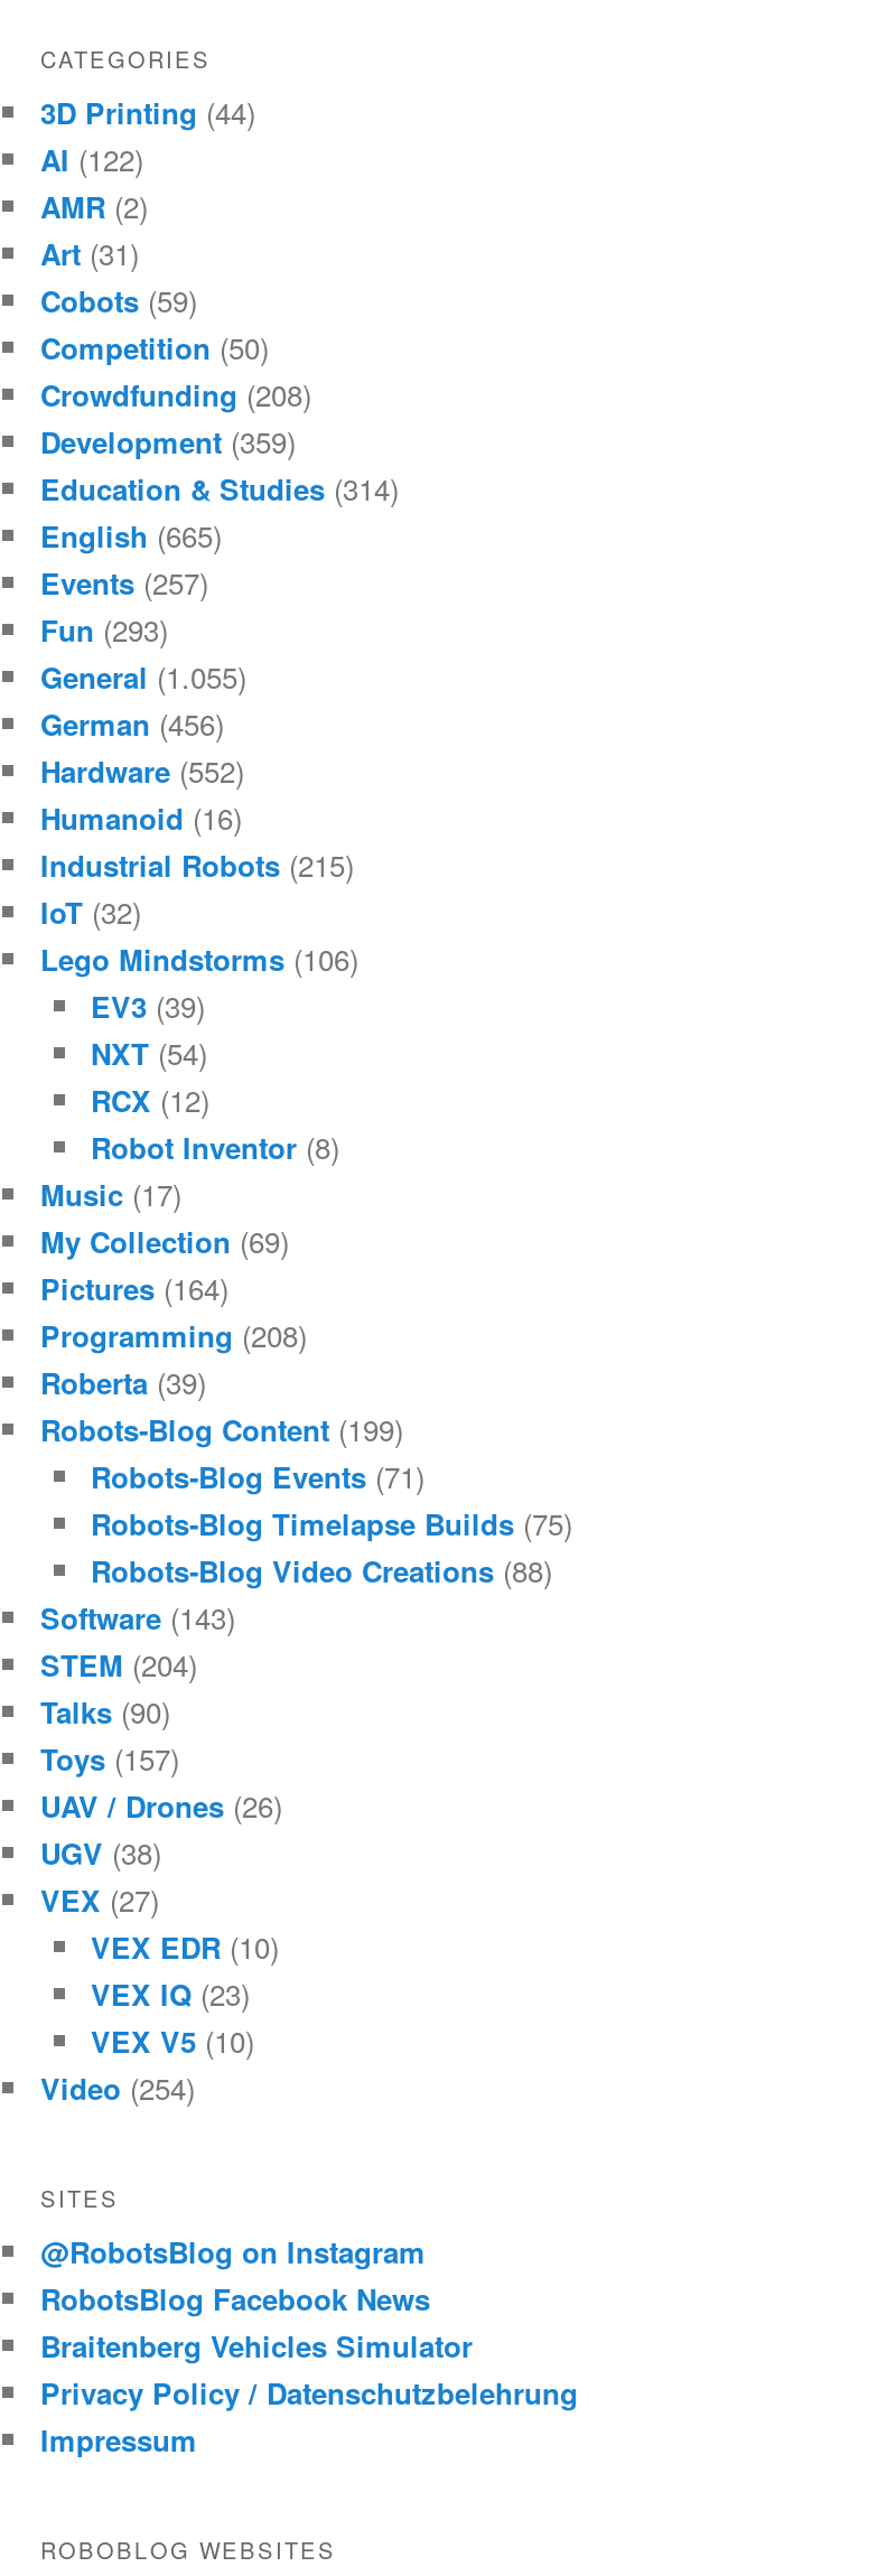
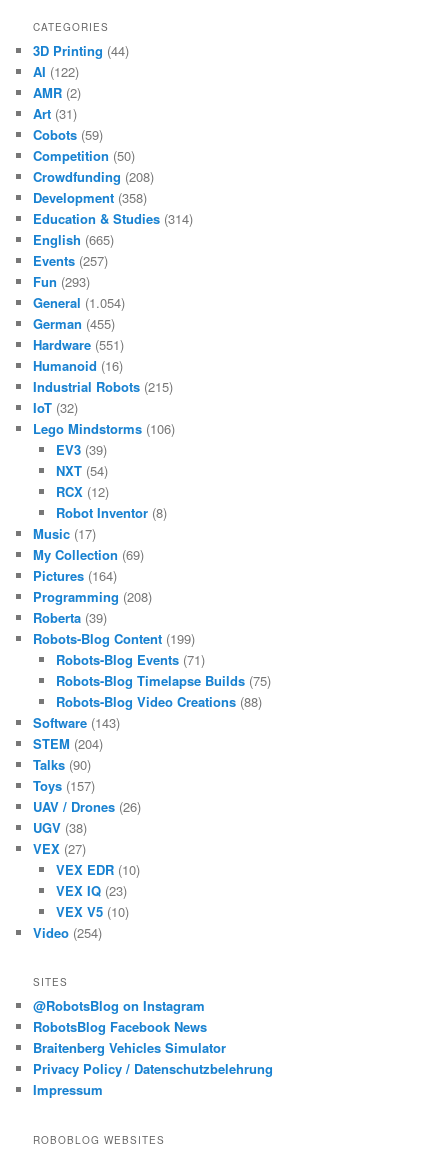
- Development (359)
+ Development (358)

- General (1.055)
+ General (1.054)

- German (456)
+ German (455)

- Hardware (552)
+ Hardware (551)
